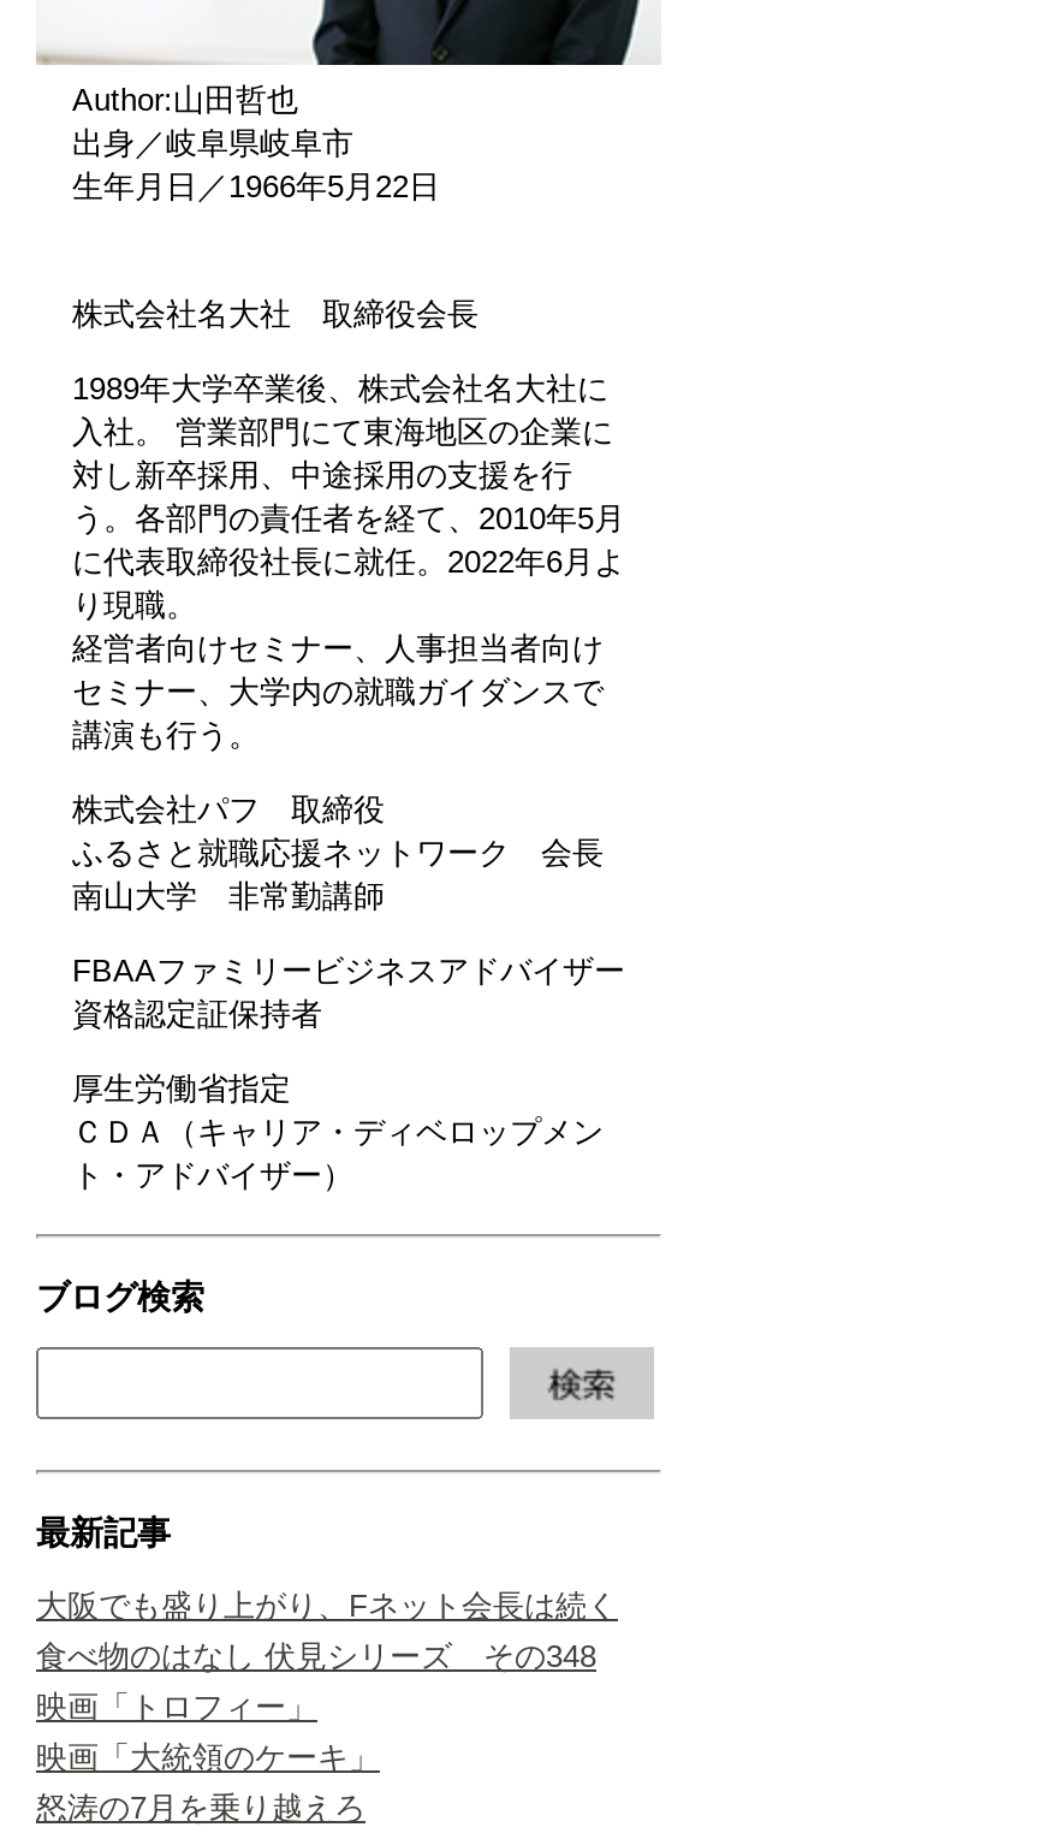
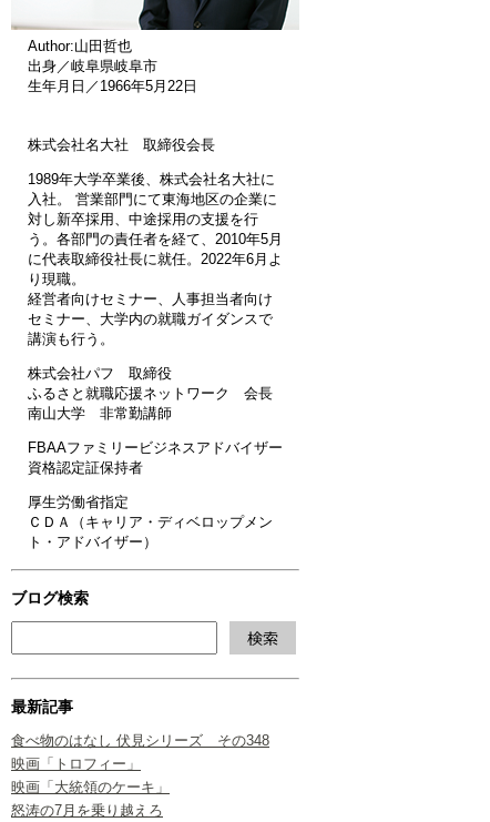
- 大阪でも盛り上がり、Fネット会長は続く
